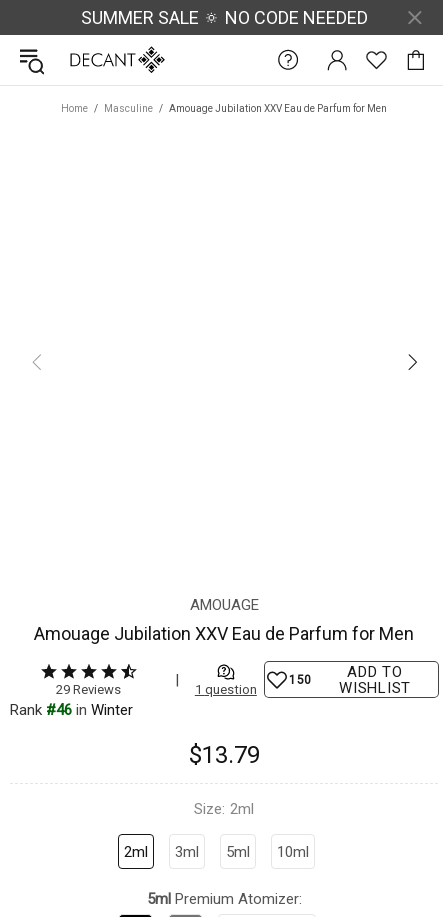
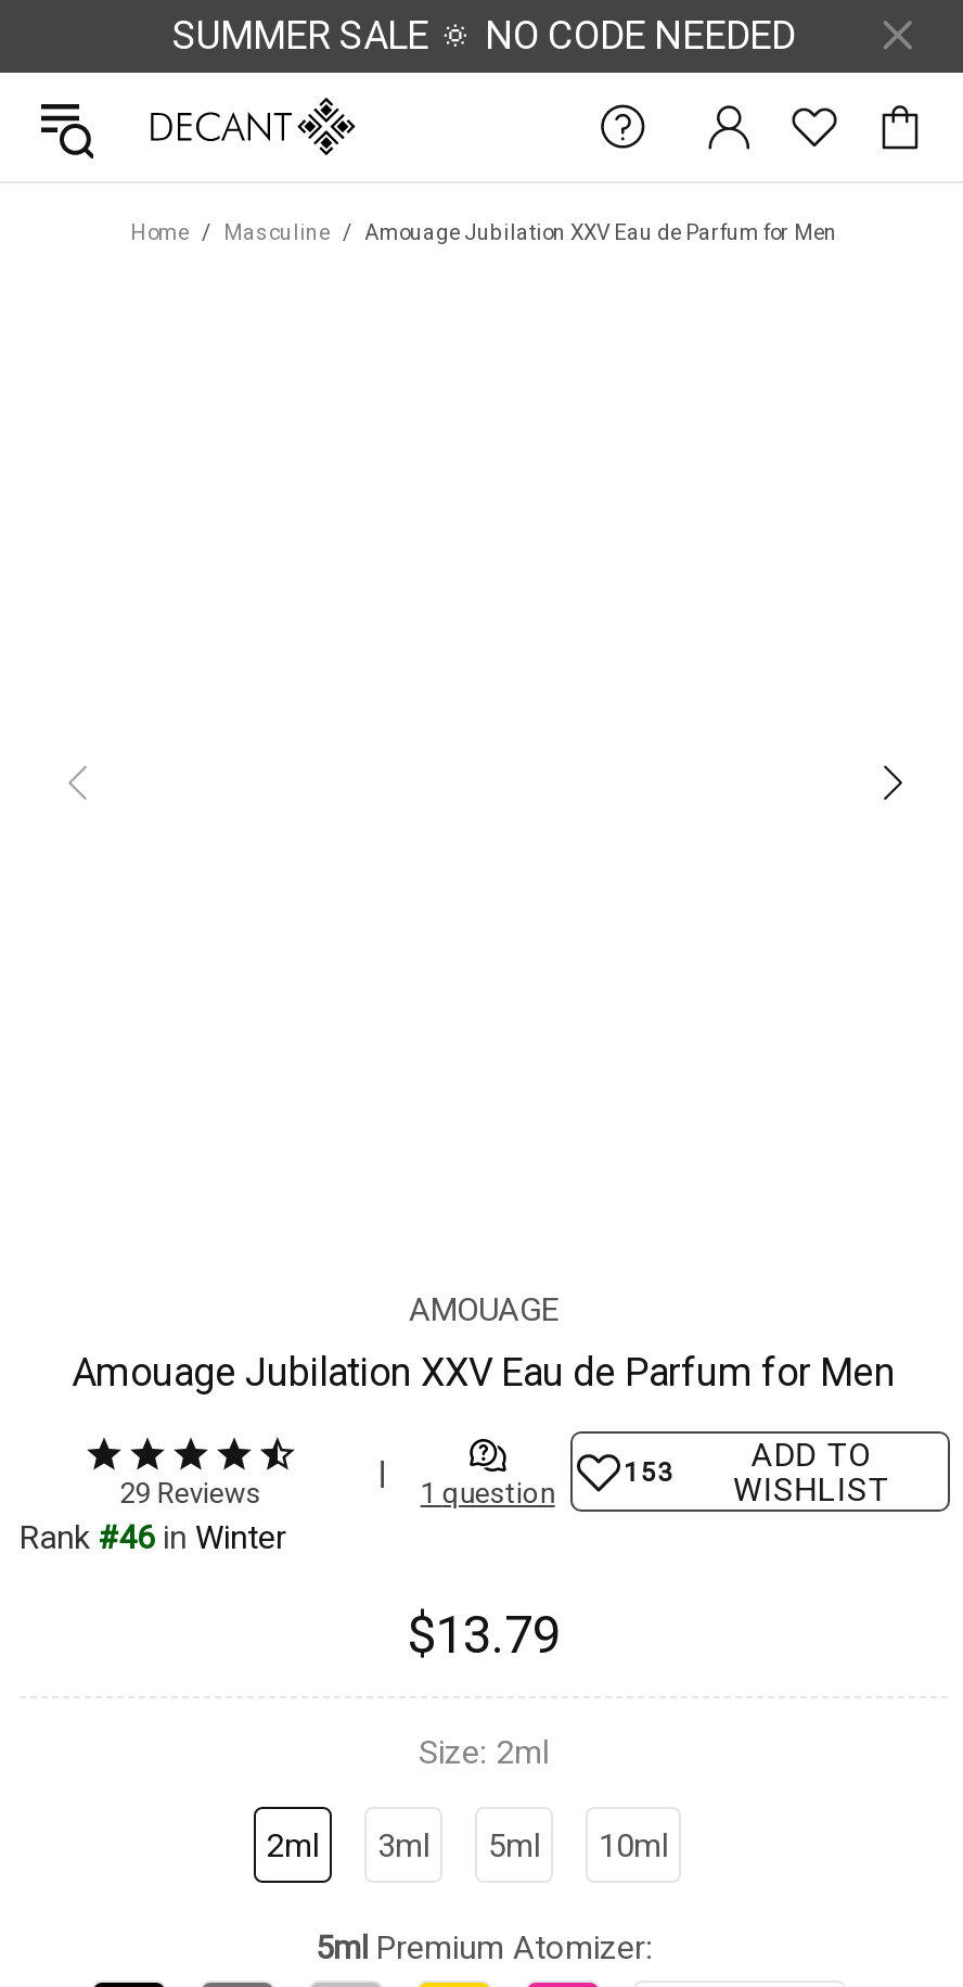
- 150 WISHLIST
+ 153 WISHLIST
